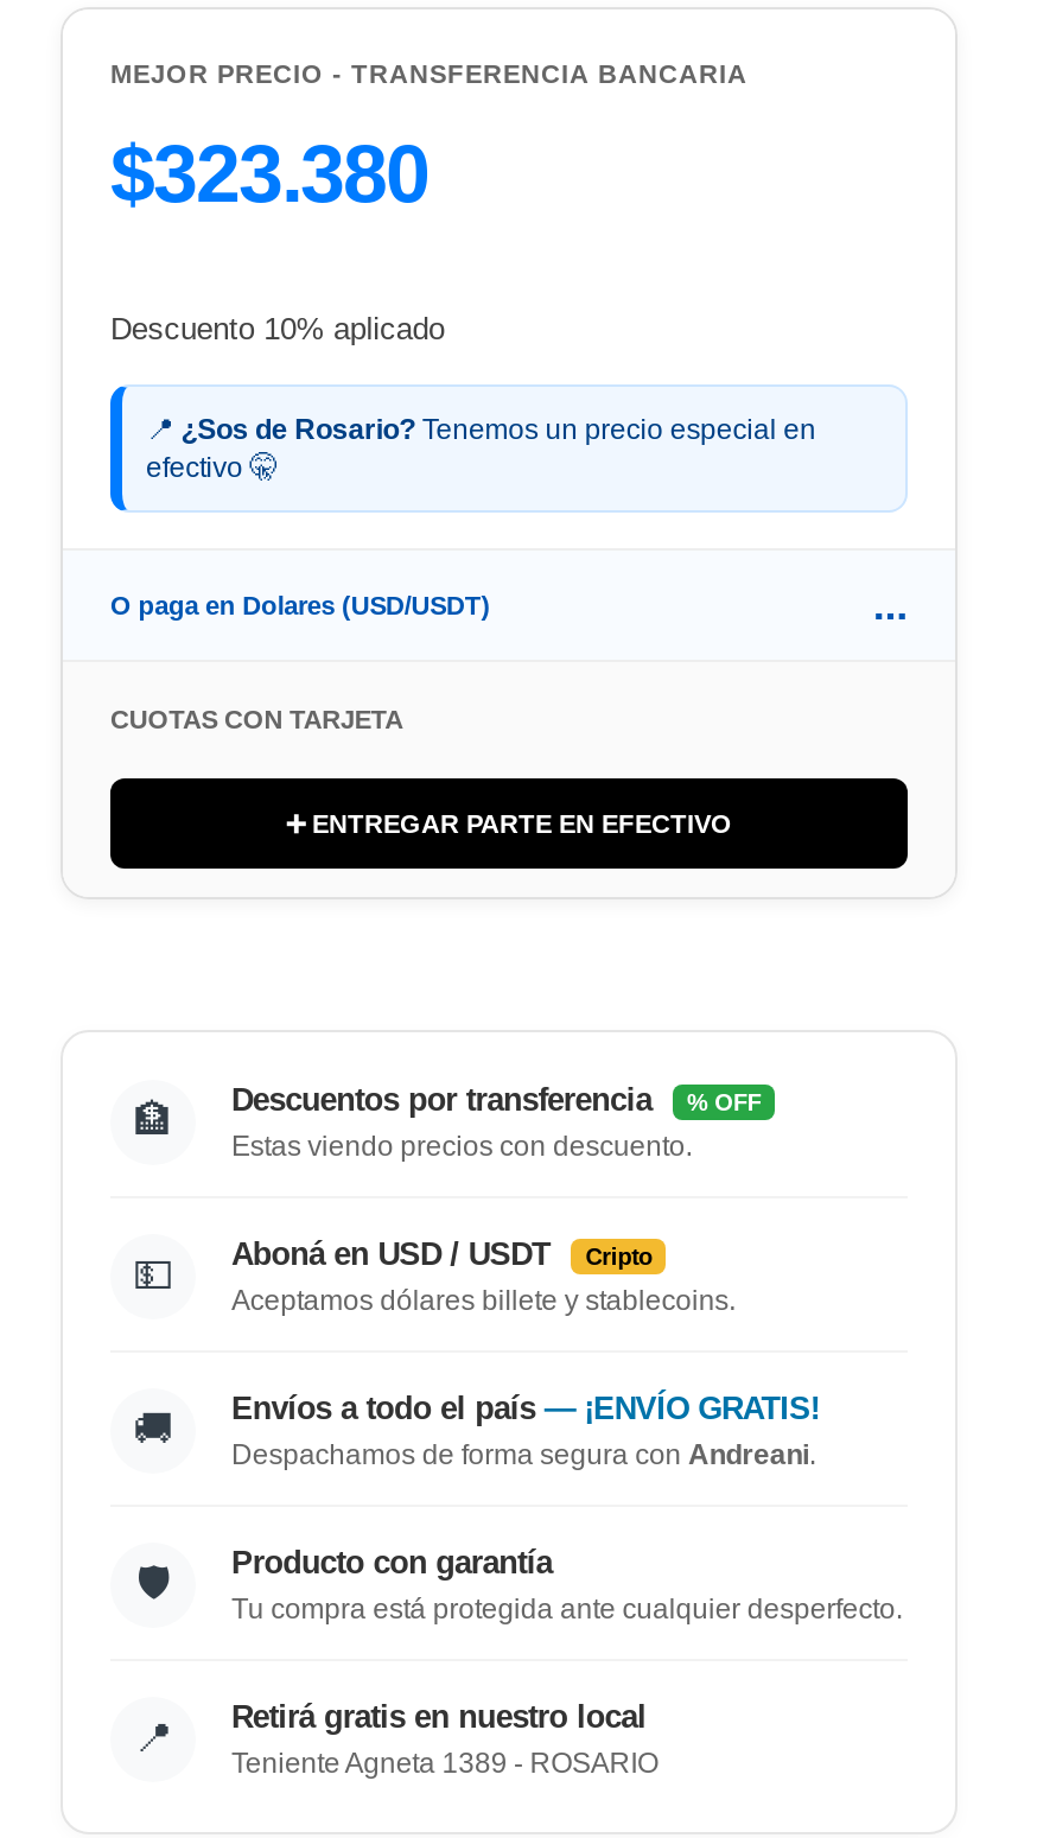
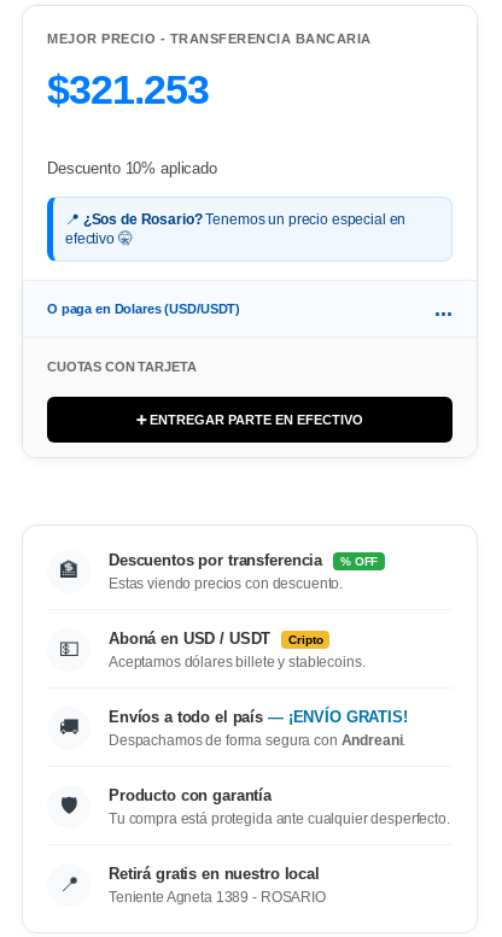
- $323.380
+ $321.253
